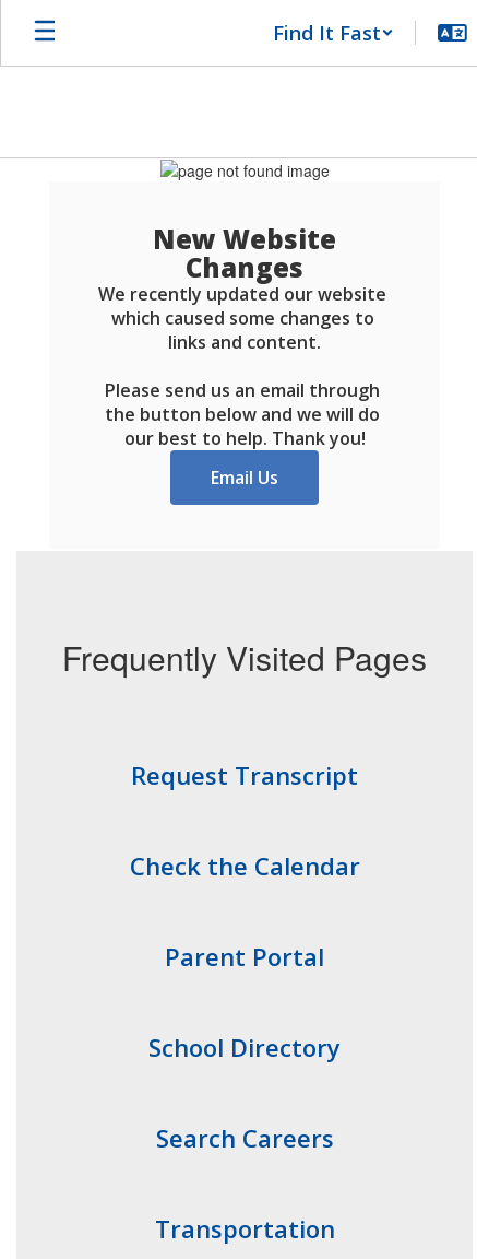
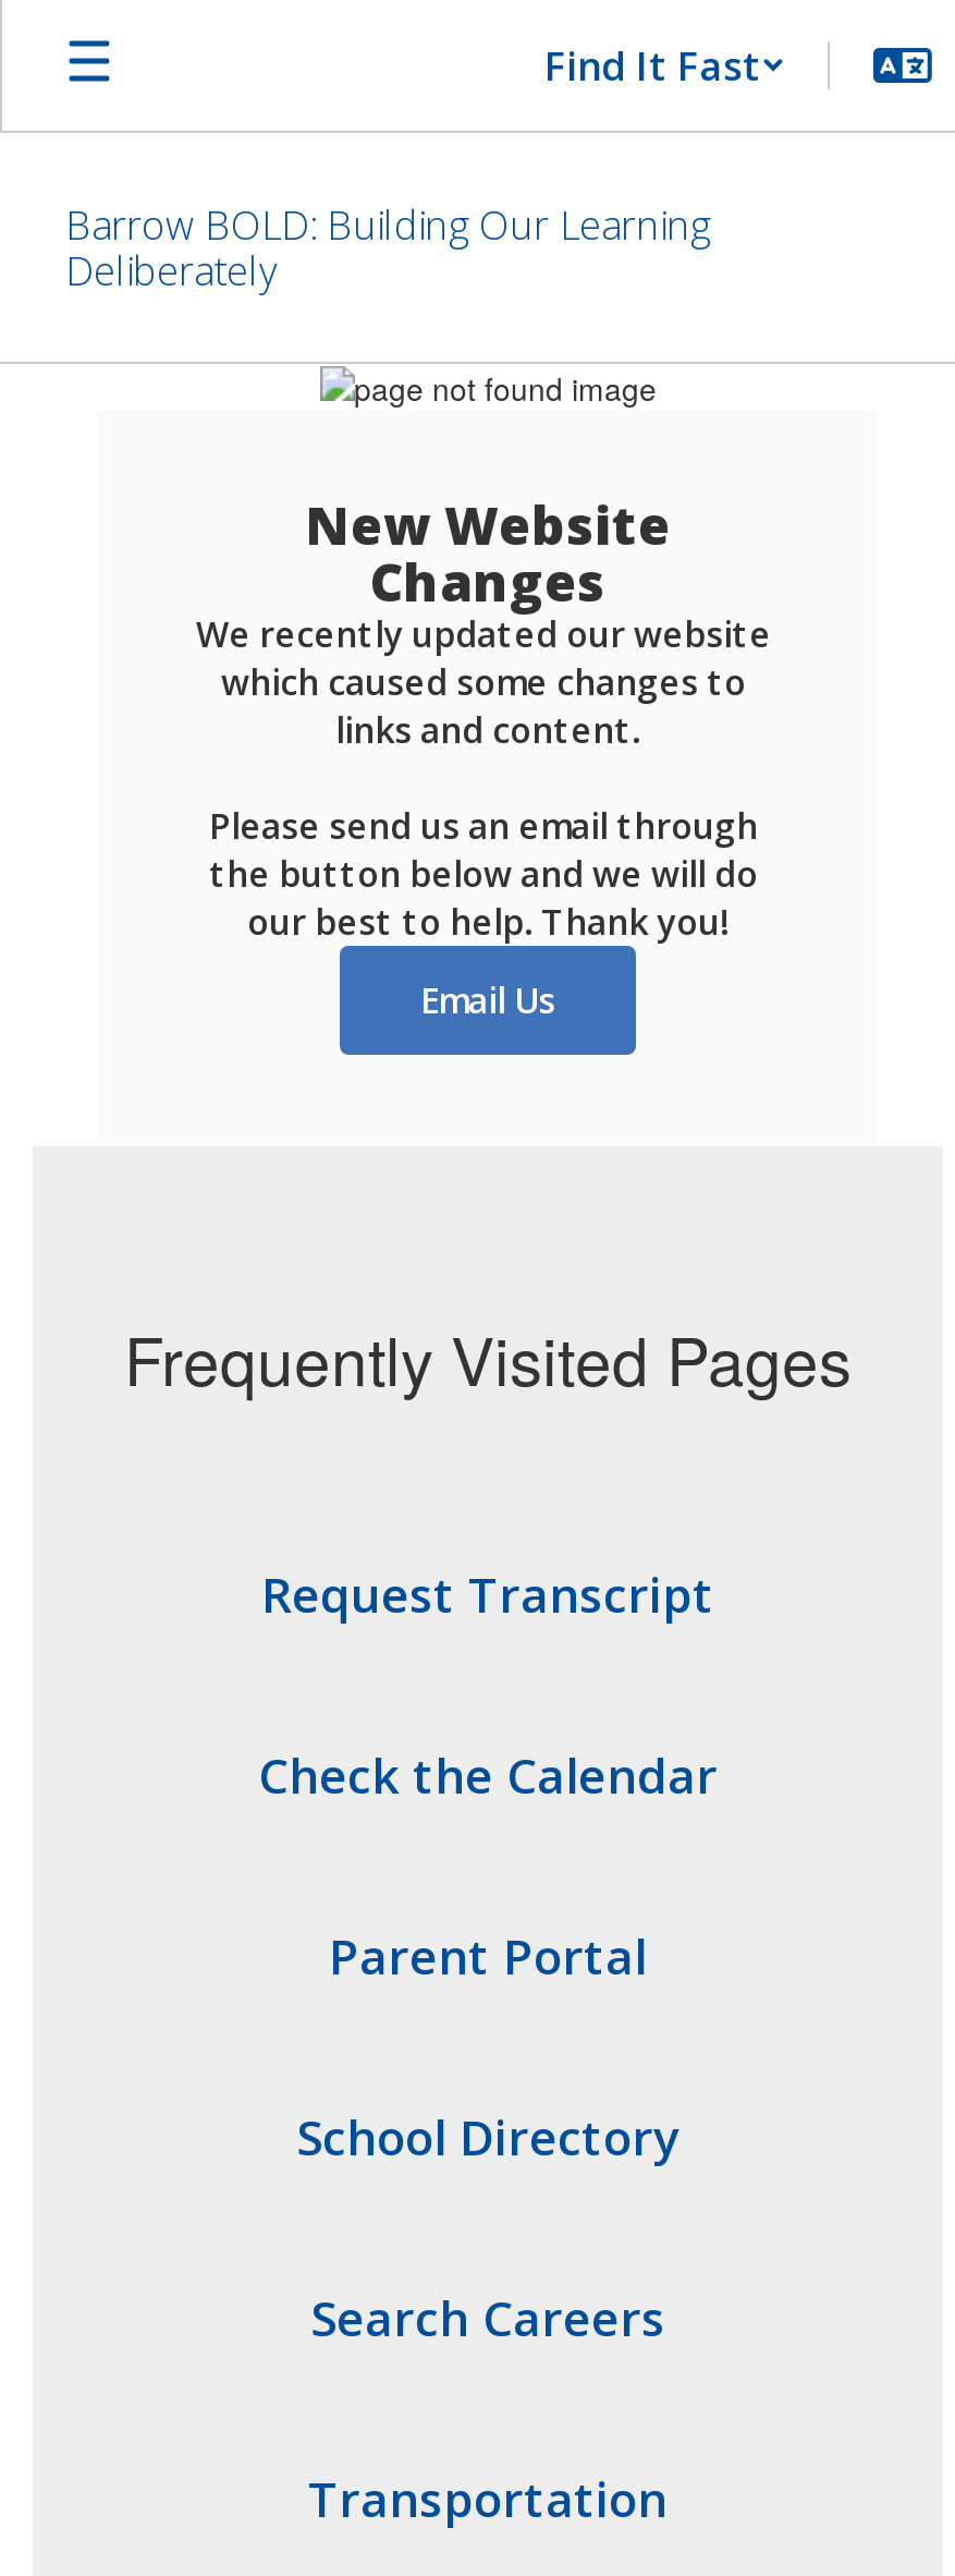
+ Barrow BOLD: Building Our Learning
+ Deliberately
